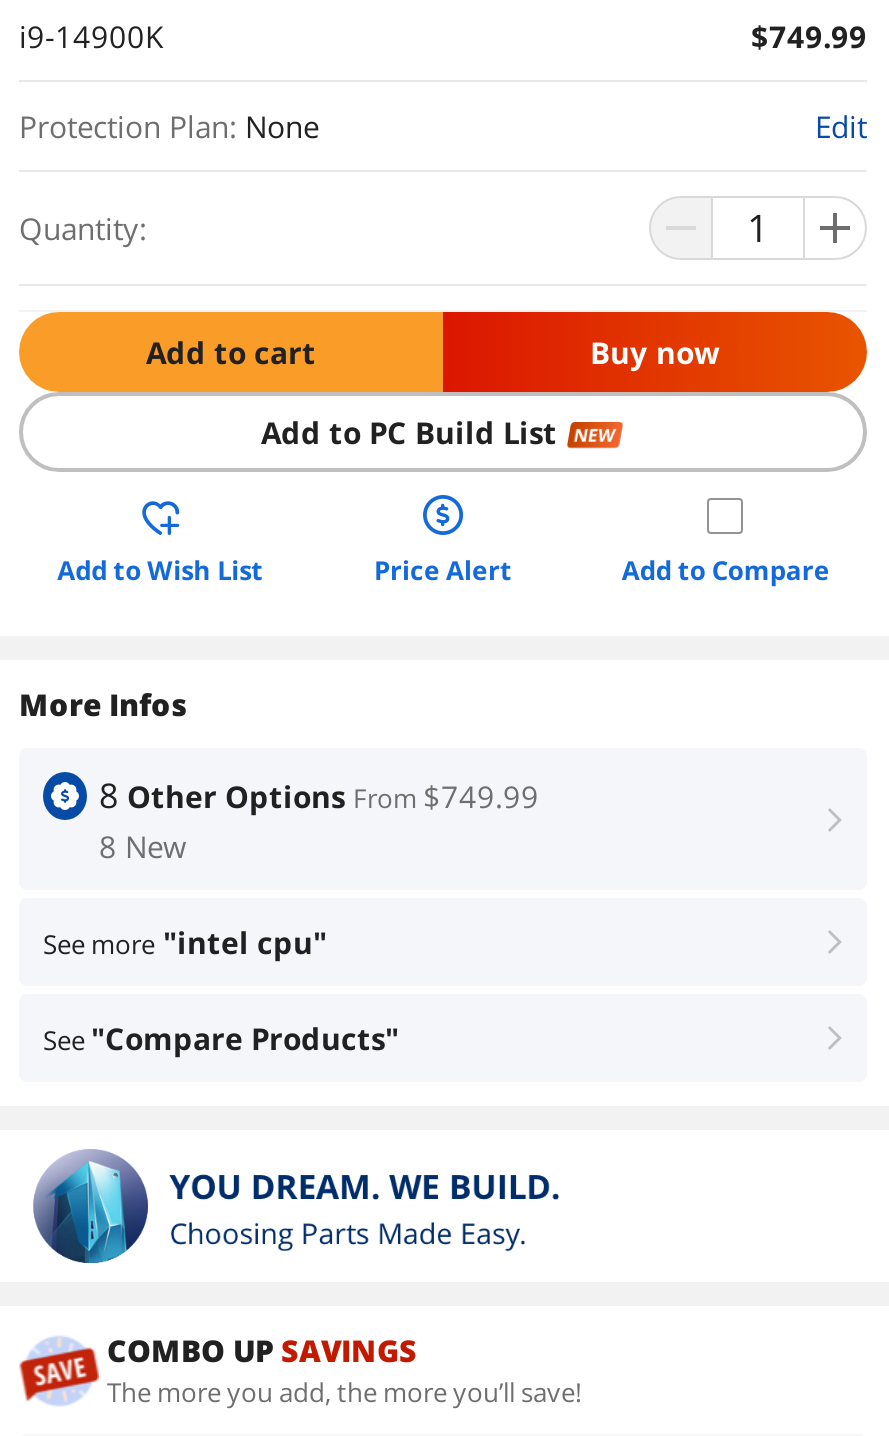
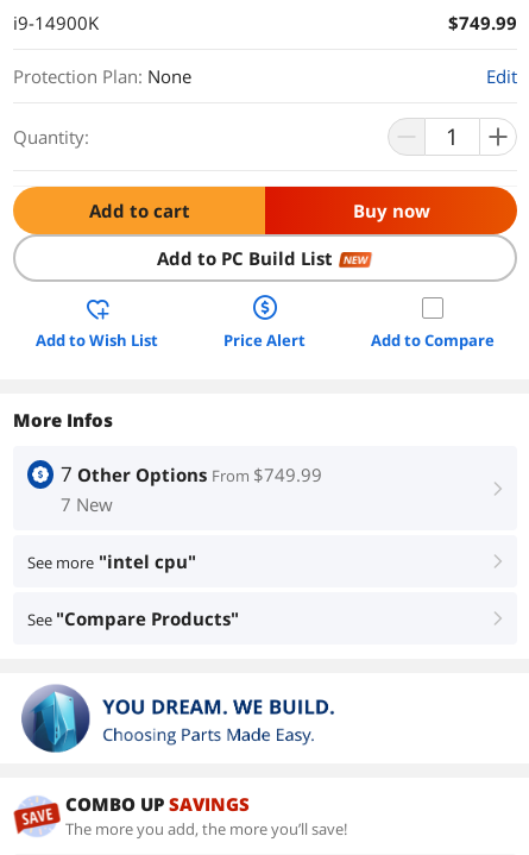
- 8 Other Options From $749.99
+ 7 Other Options From $749.99

- 8 New
+ 7 New
